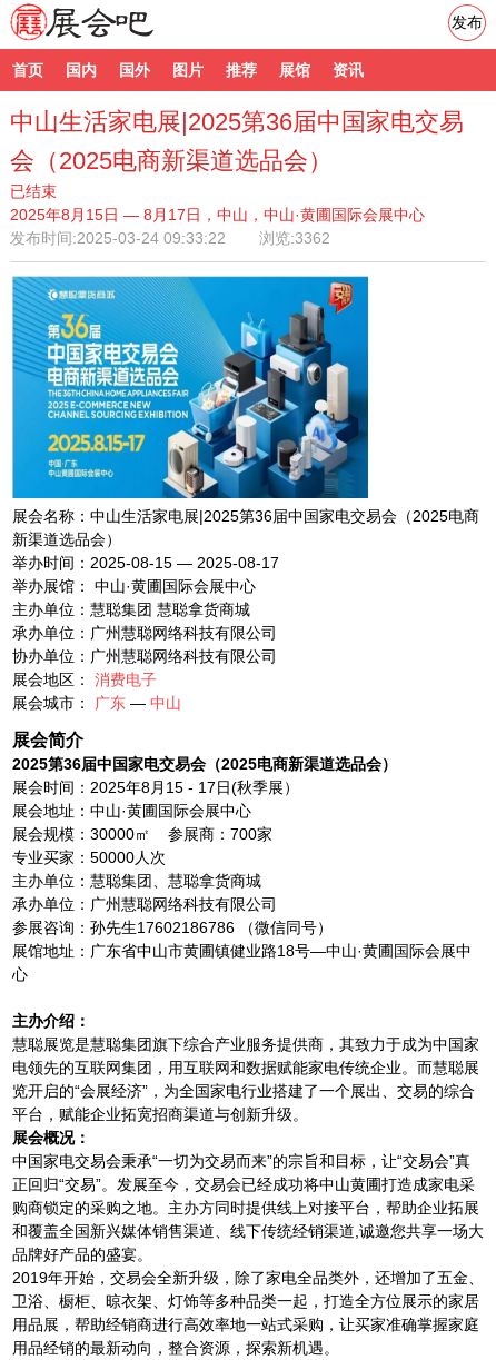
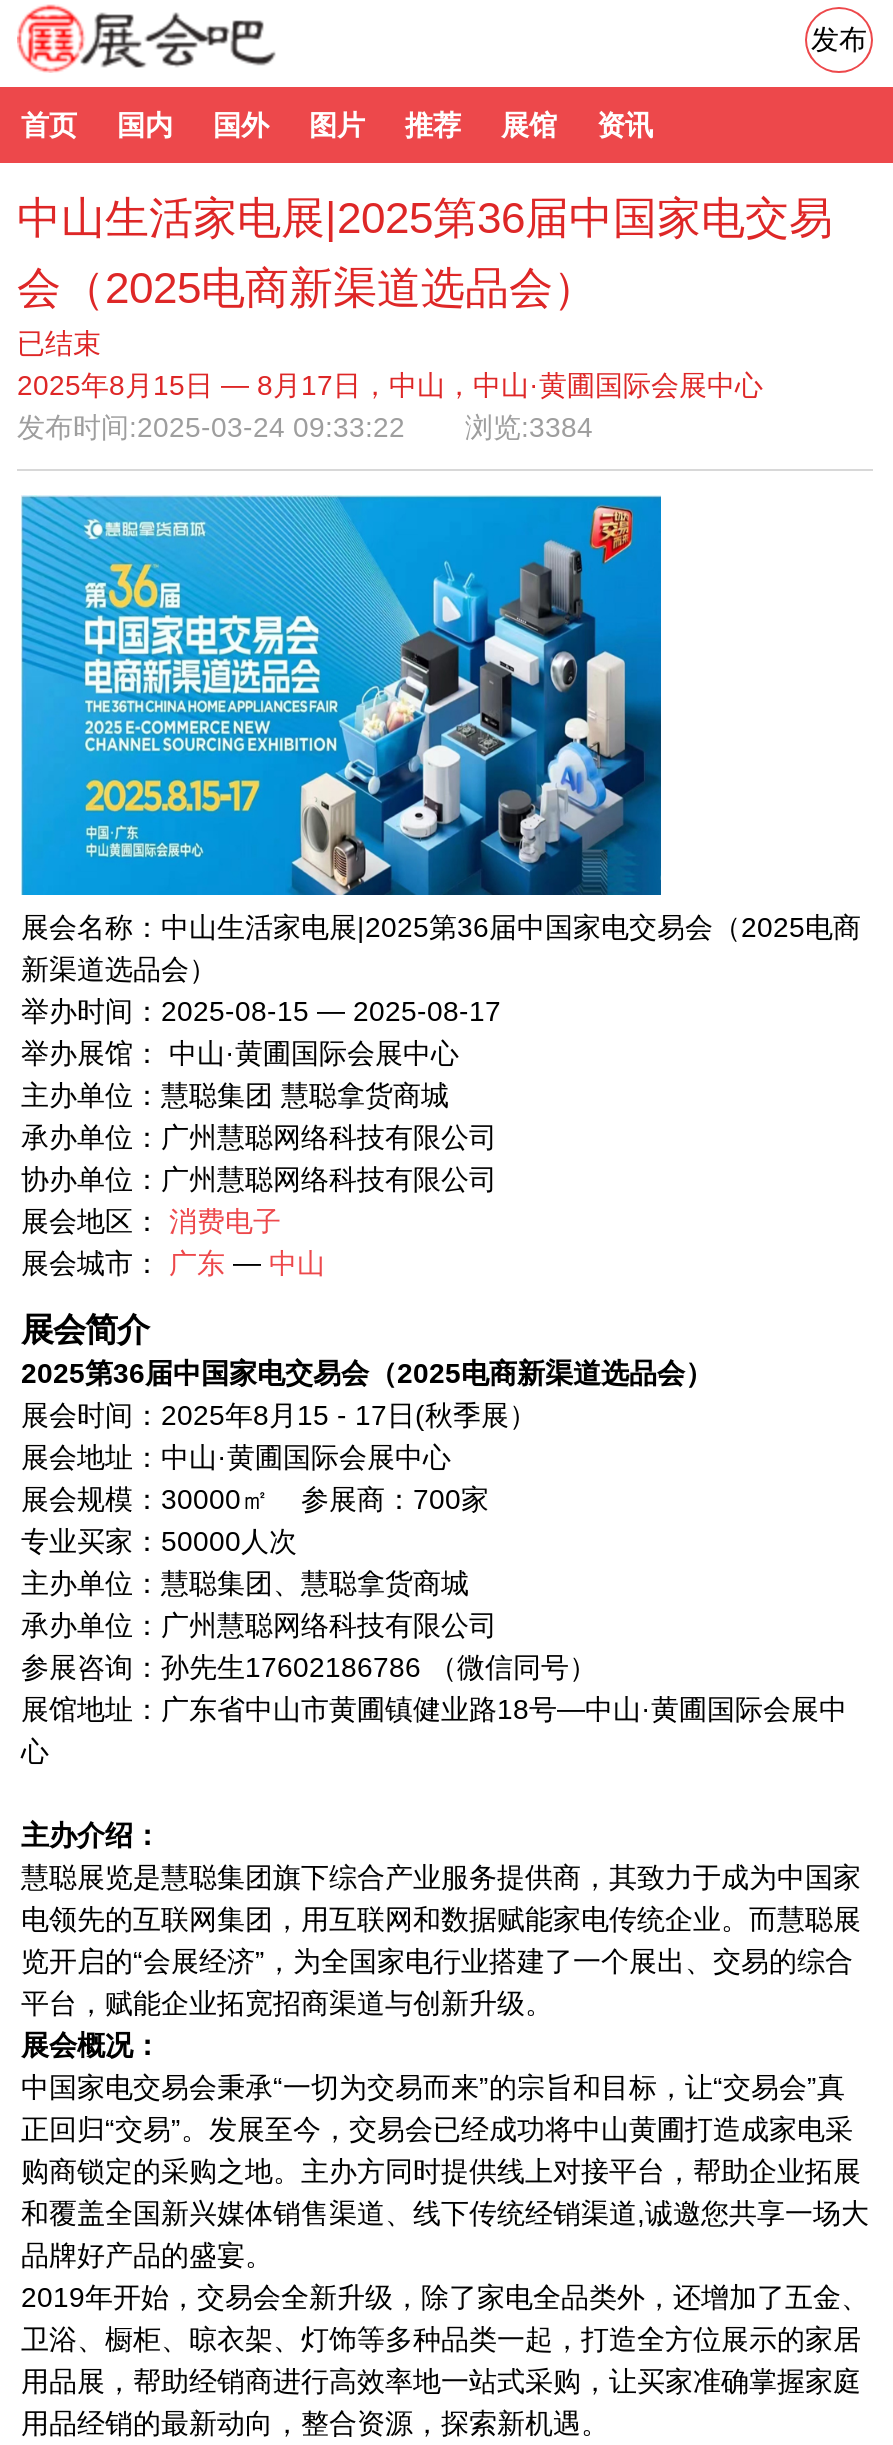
- 发布时间:2025-03-24 09:33:22 浏览:3362
+ 发布时间:2025-03-24 09:33:22 浏览:3384
